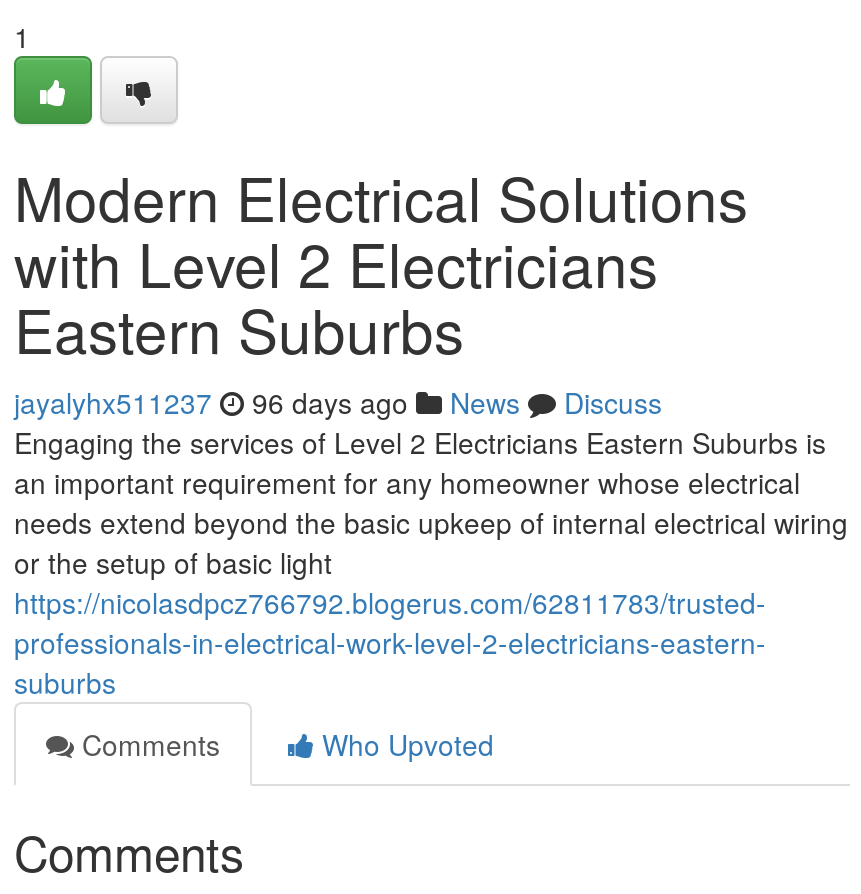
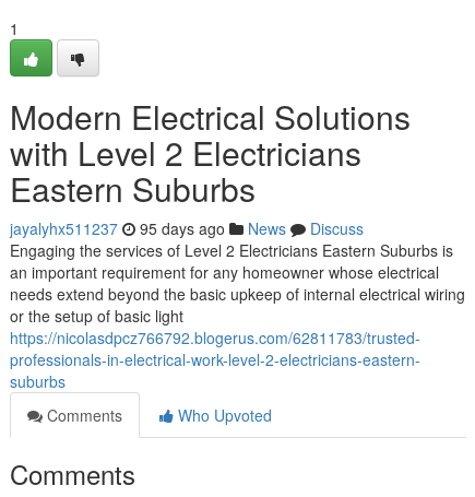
- jayalyhx511237 96 days ago News Discuss
+ jayalyhx511237 95 days ago News Discuss
